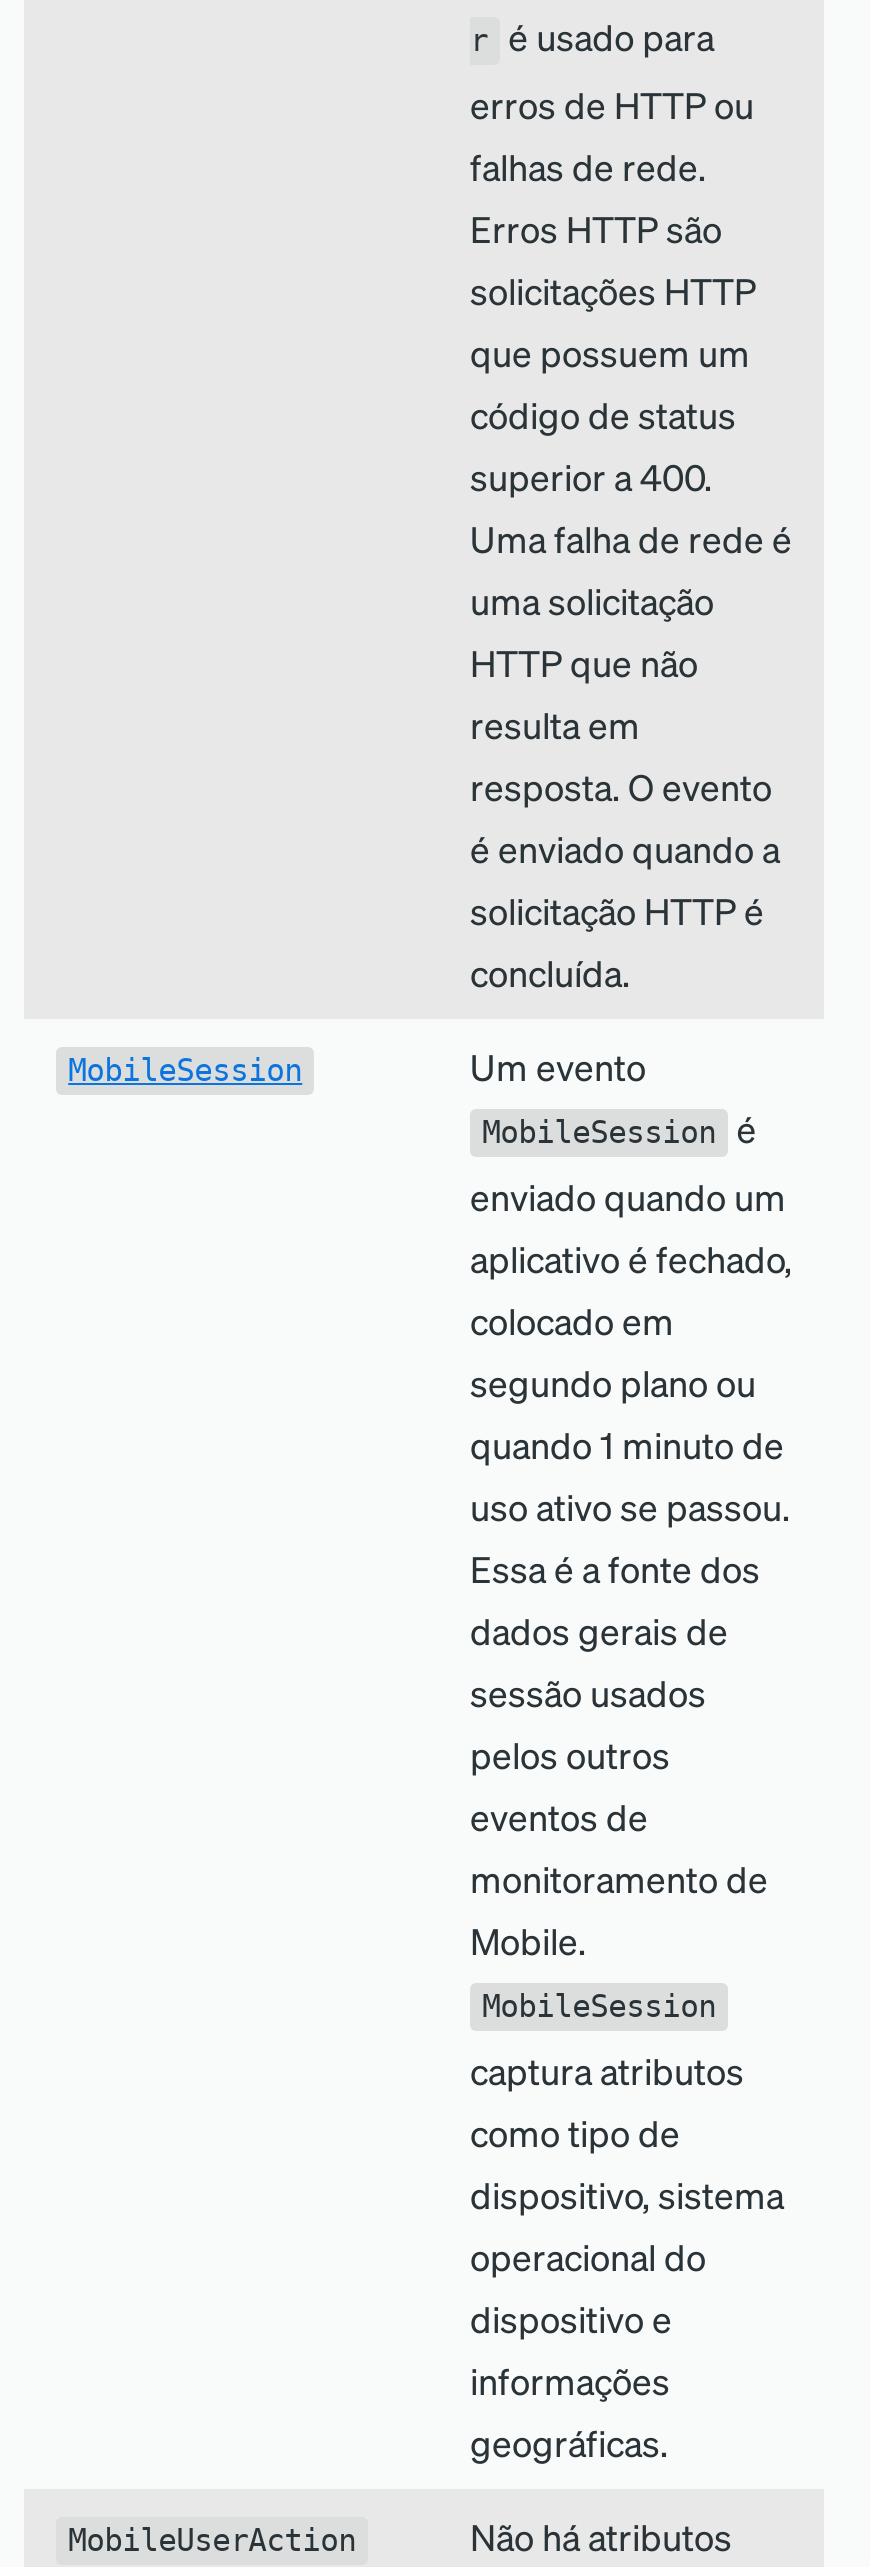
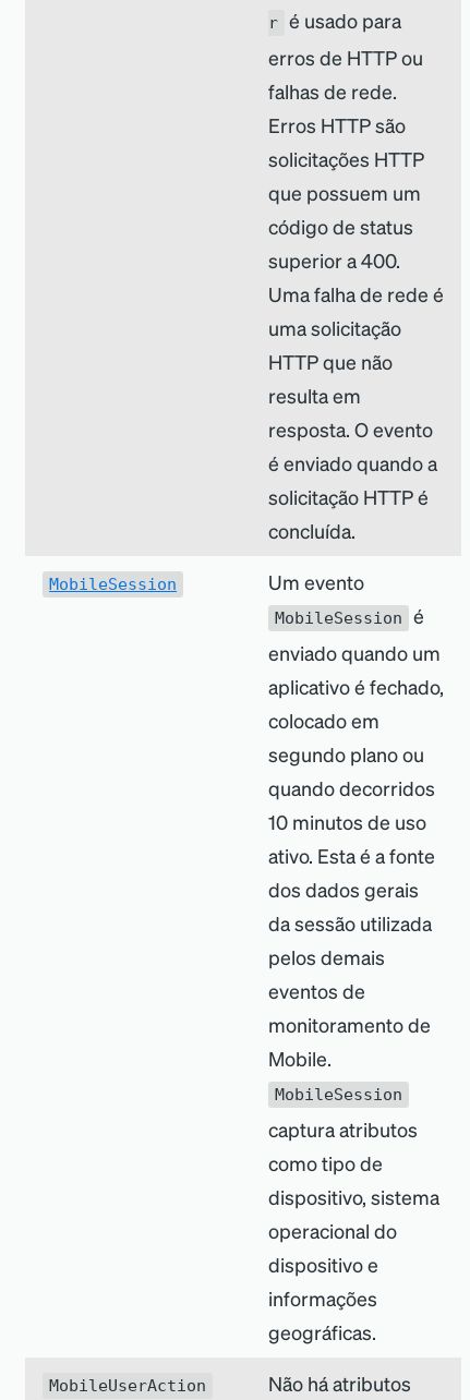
- quando 1 minuto de
- uso ativo se passou.
- Essa é a fonte dos
- dados gerais de
- sessão usados
- pelos outros
+ quando decorridos
+ 10 minutos de uso
+ ativo. Esta é a fonte
+ dos dados gerais
+ da sessão utilizada
+ pelos demais
